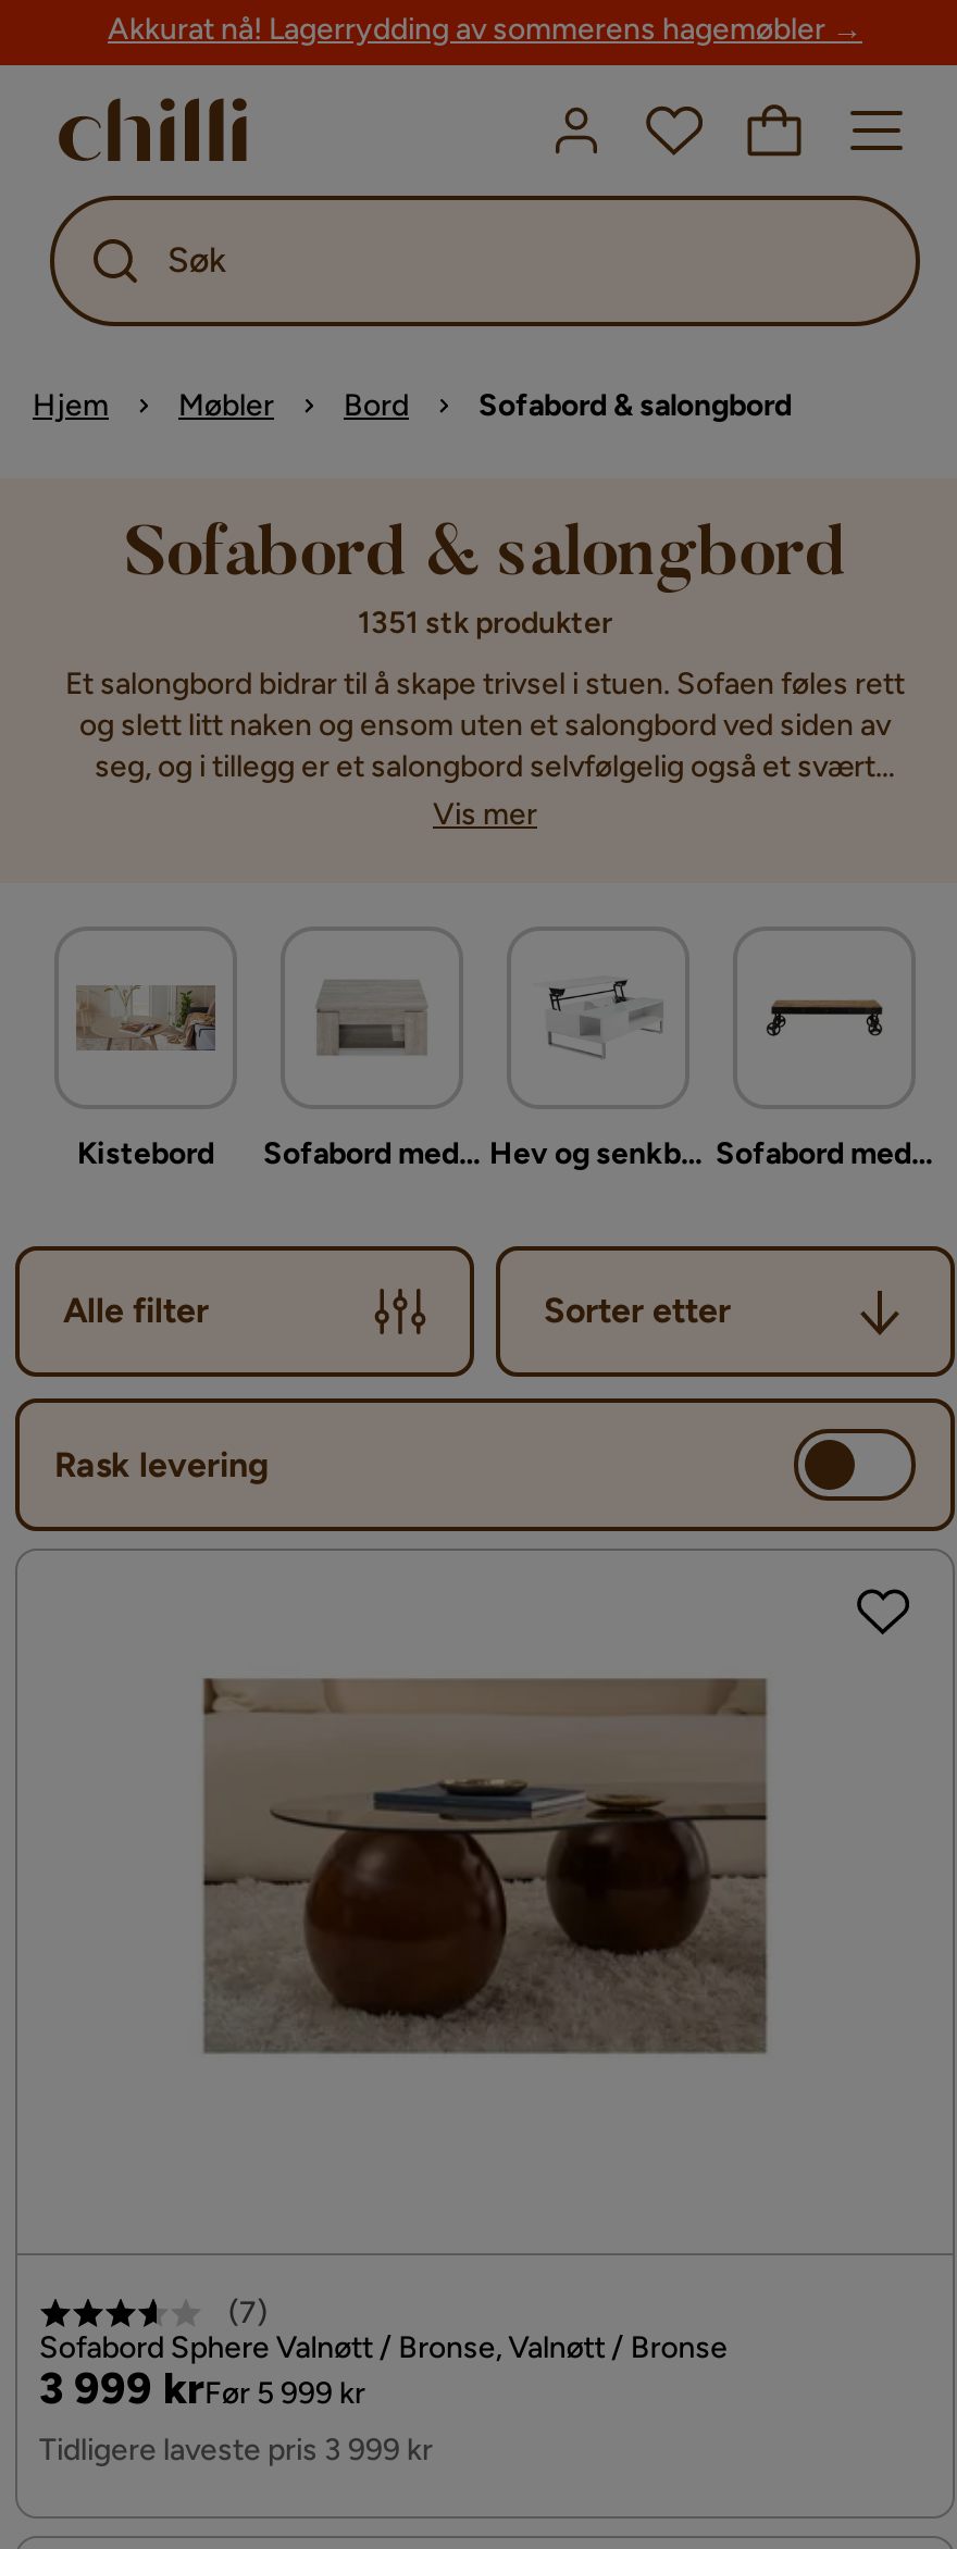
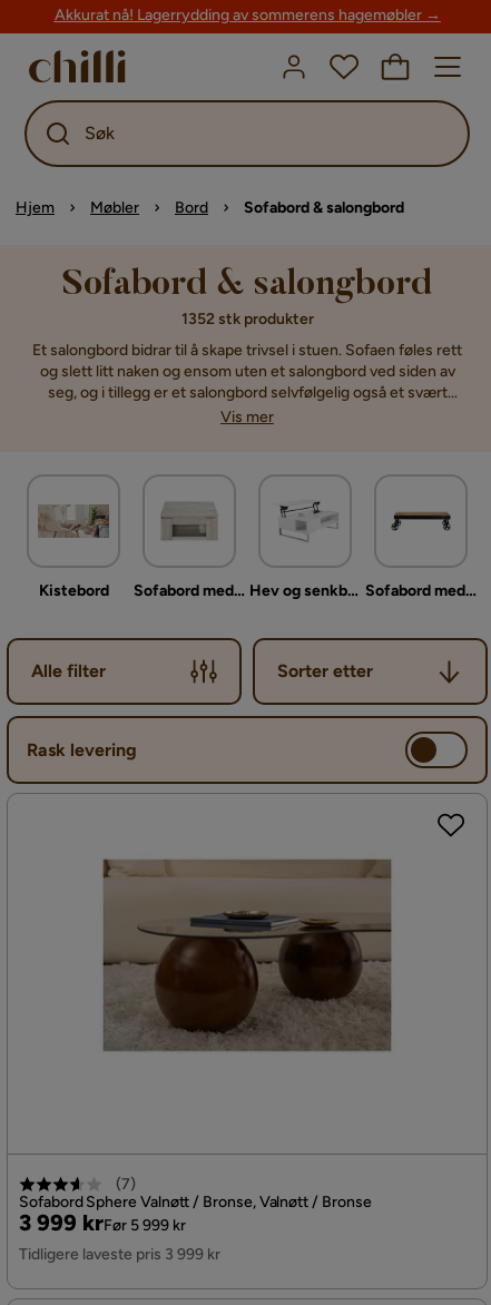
- 1351 stk produkter
+ 1352 stk produkter
